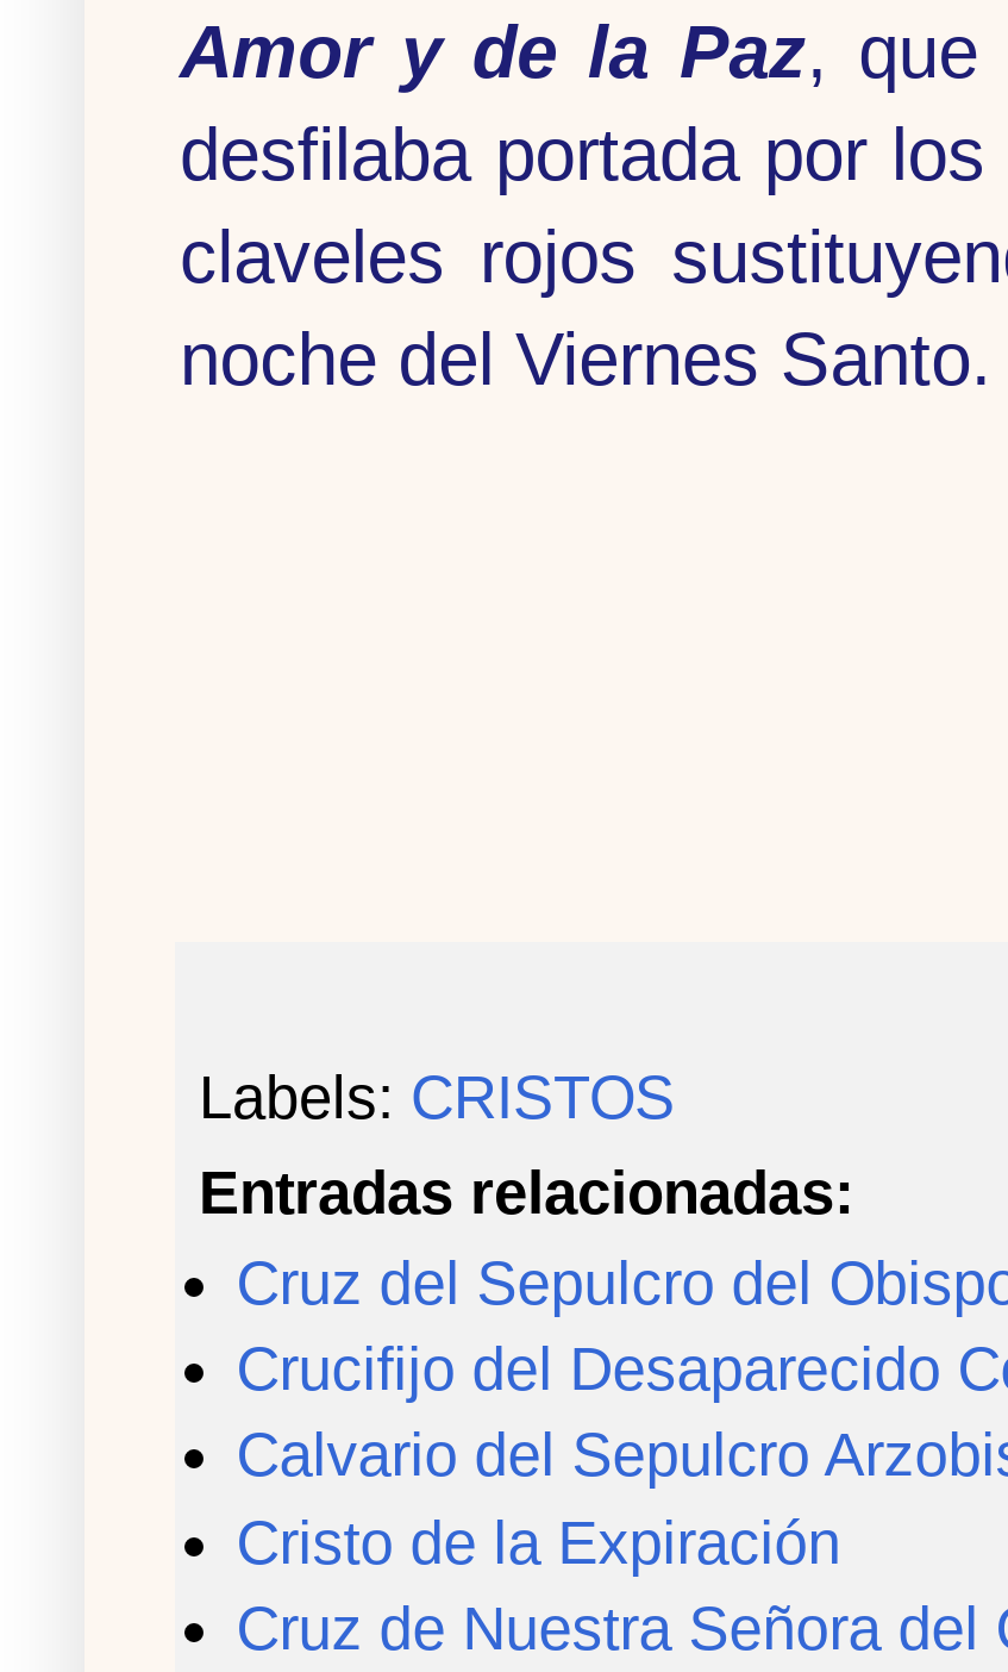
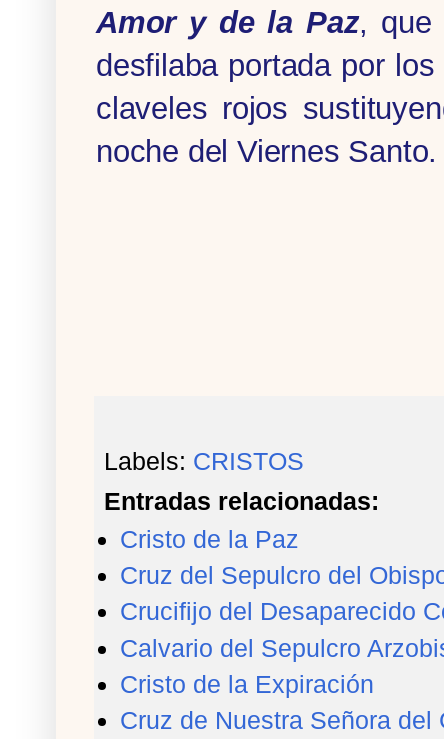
+ Cristo de la Paz
